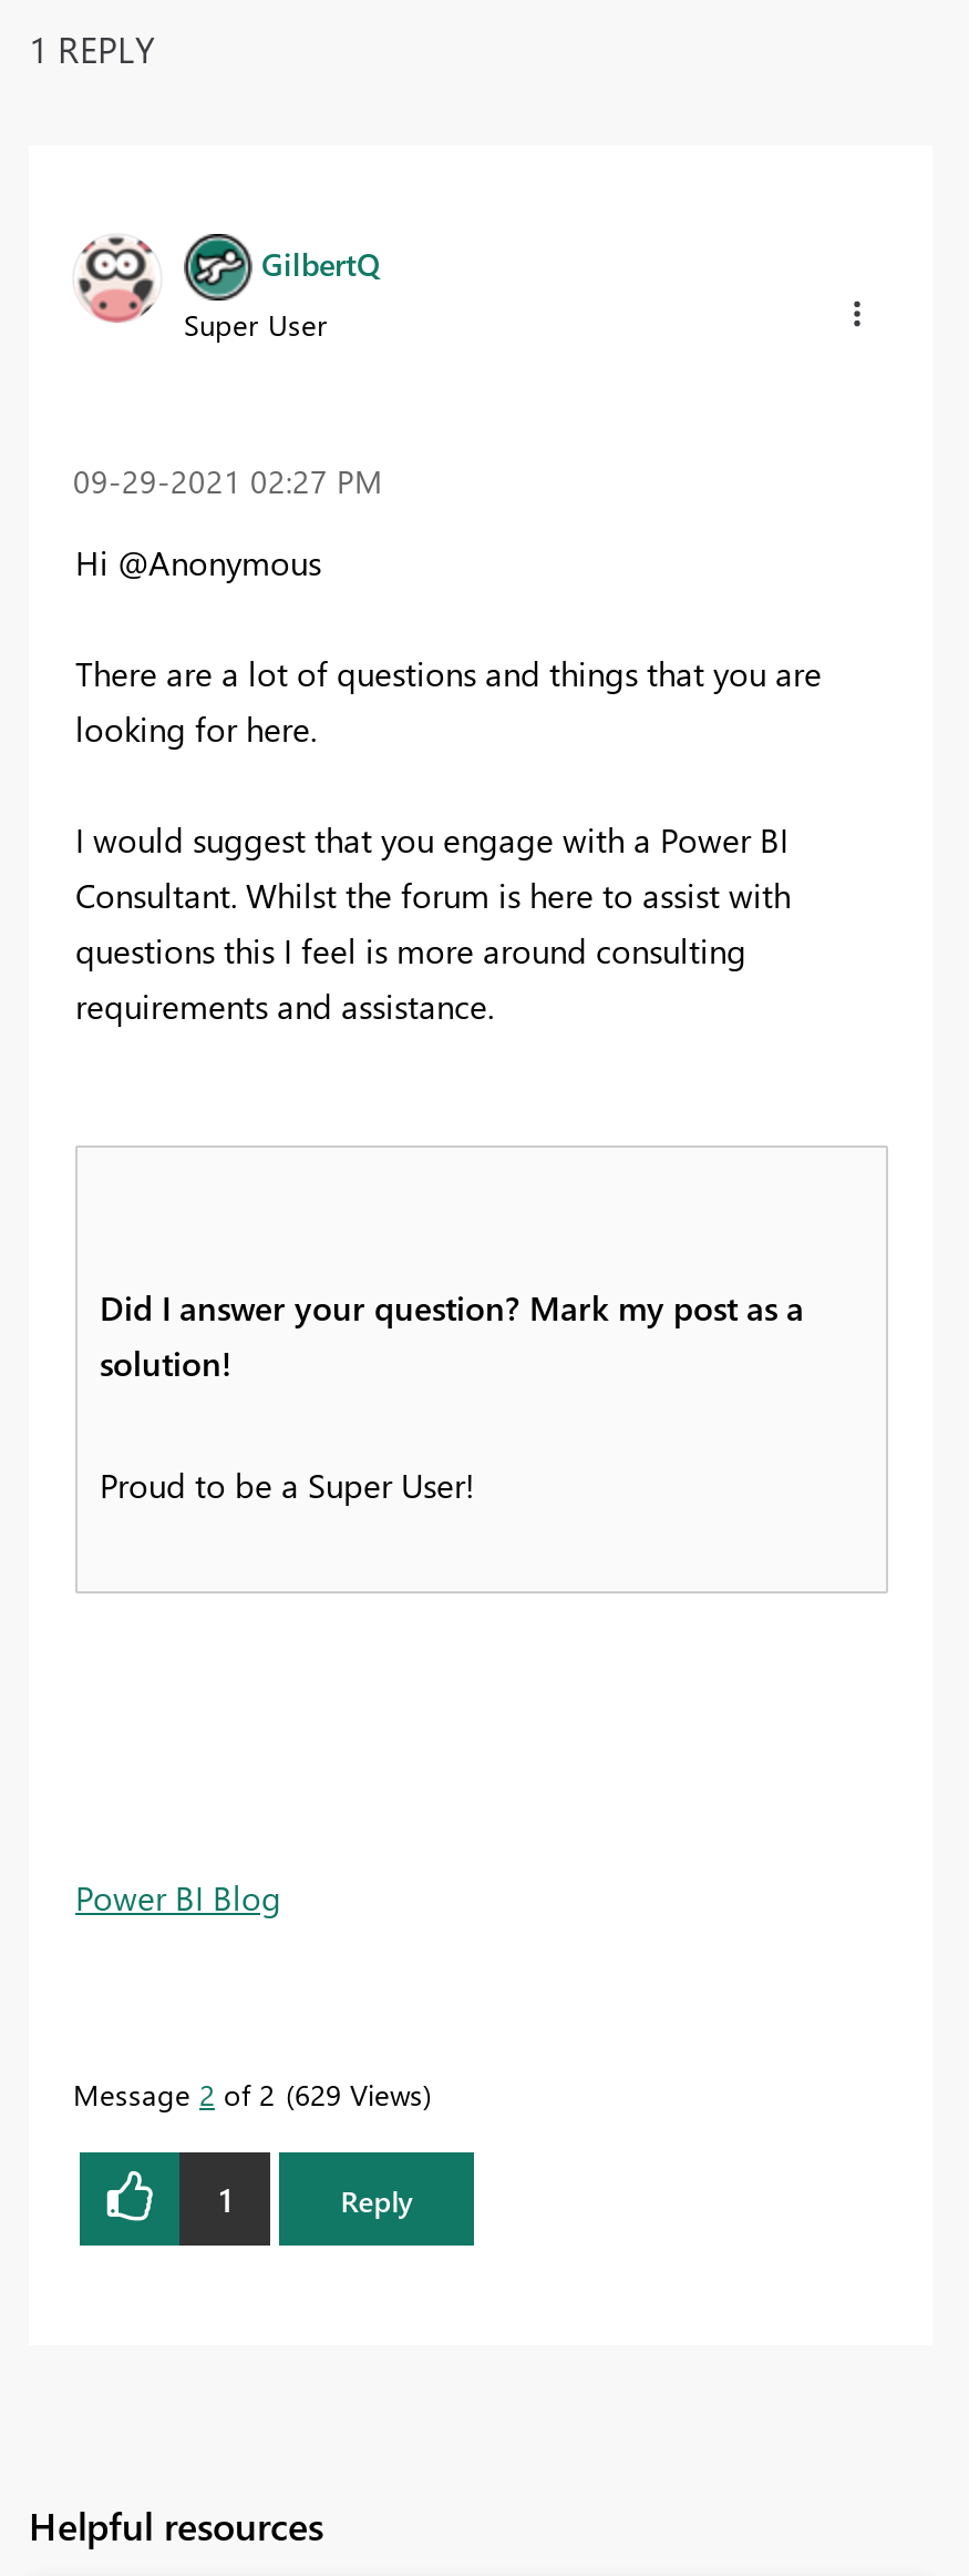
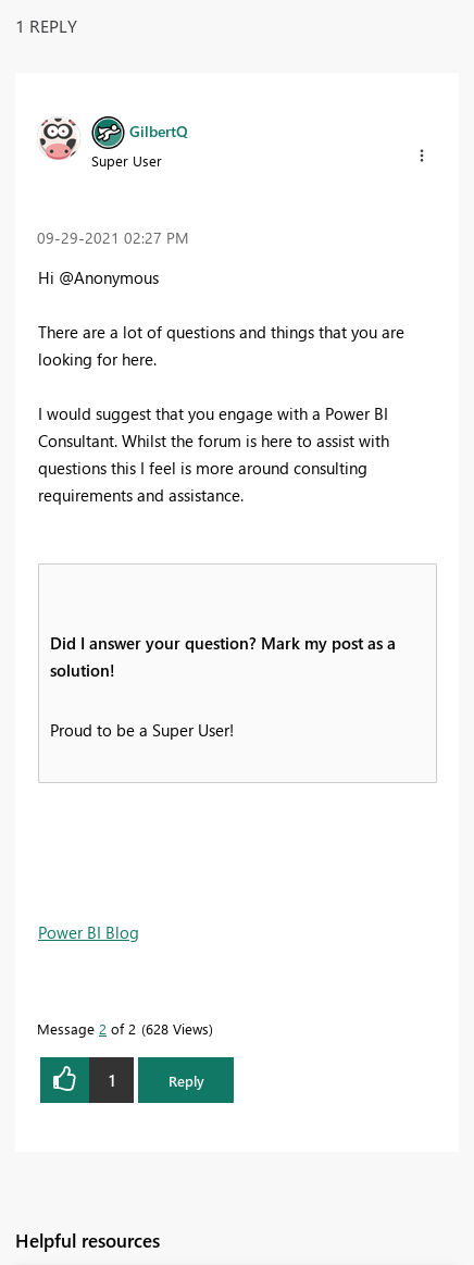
- Message 2 of 2 629 Views
+ Message 2 of 2 628 Views
